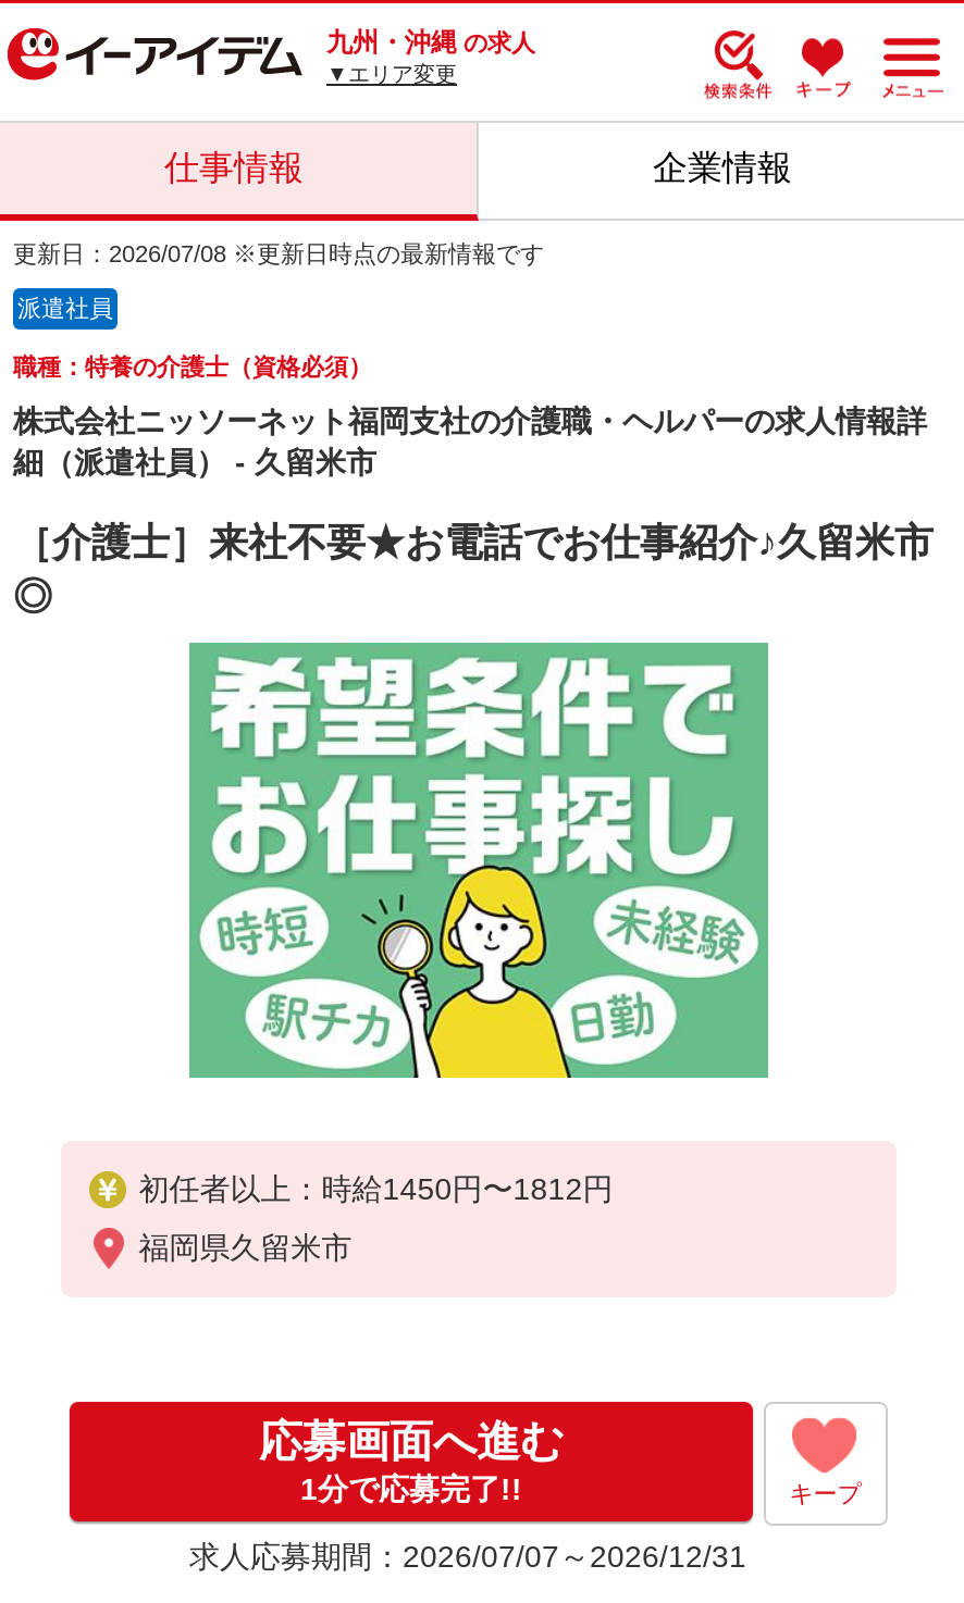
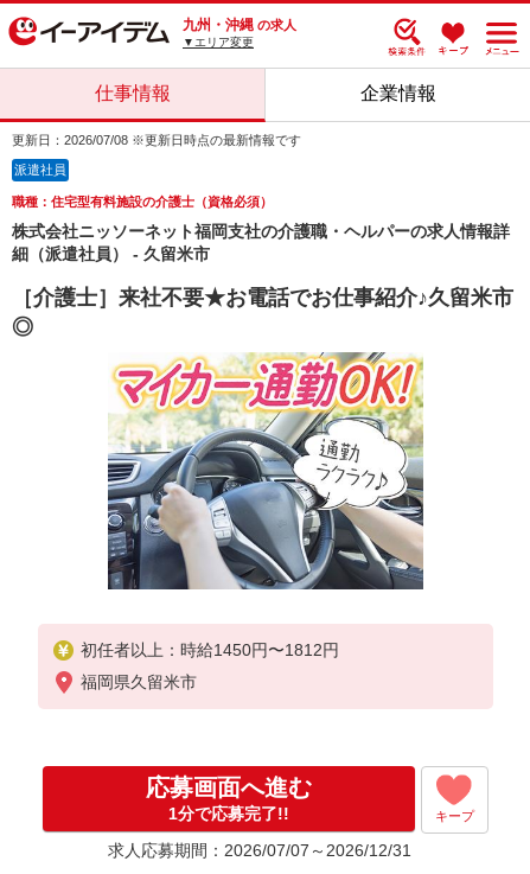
- 職種：特養の介護士（資格必須）
+ 職種：住宅型有料施設の介護士（資格必須）

- [image]
+ [image]
